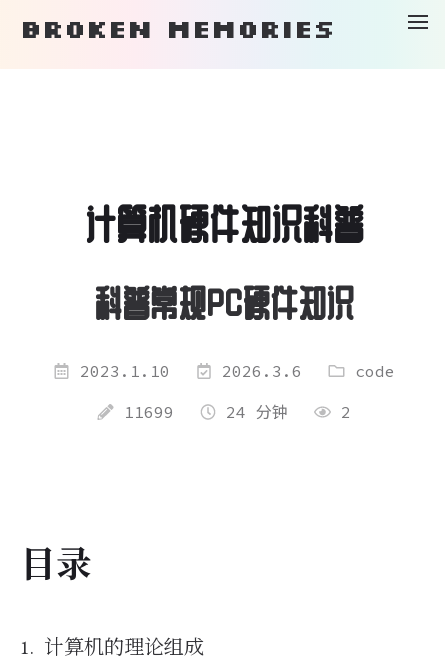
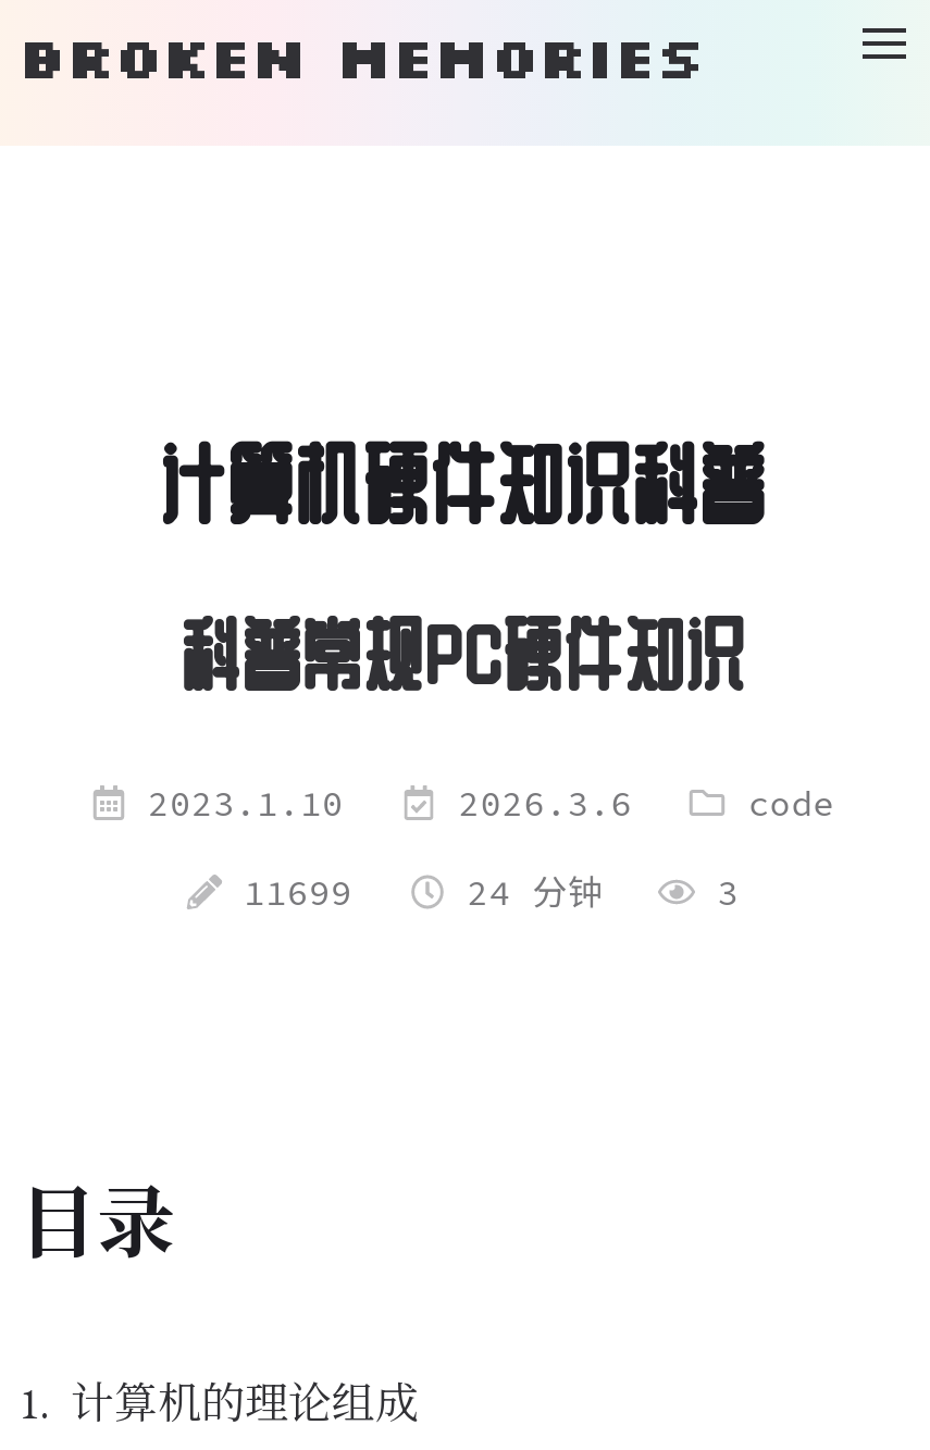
- 2
+ 3
